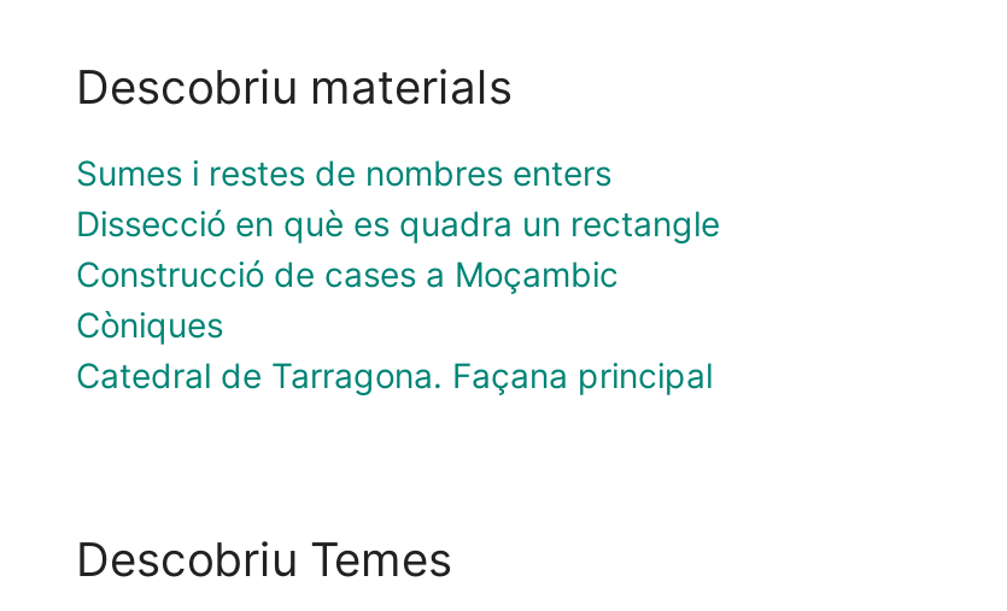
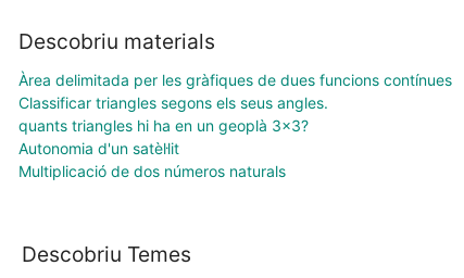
- Sumes i restes de nombres enters
- Dissecció en què es quadra un rectangle
- Construcció de cases a Moçambic
- Còniques
- Catedral de Tarragona. Façana principal
+ Àrea delimitada per les gràfiques de dues funcions contínues
+ Classificar triangles segons els seus angles.
+ quants triangles hi ha en un geoplà 3x3?
+ Autonomia d'un satèl·lit
+ Multiplicació de dos números naturals
